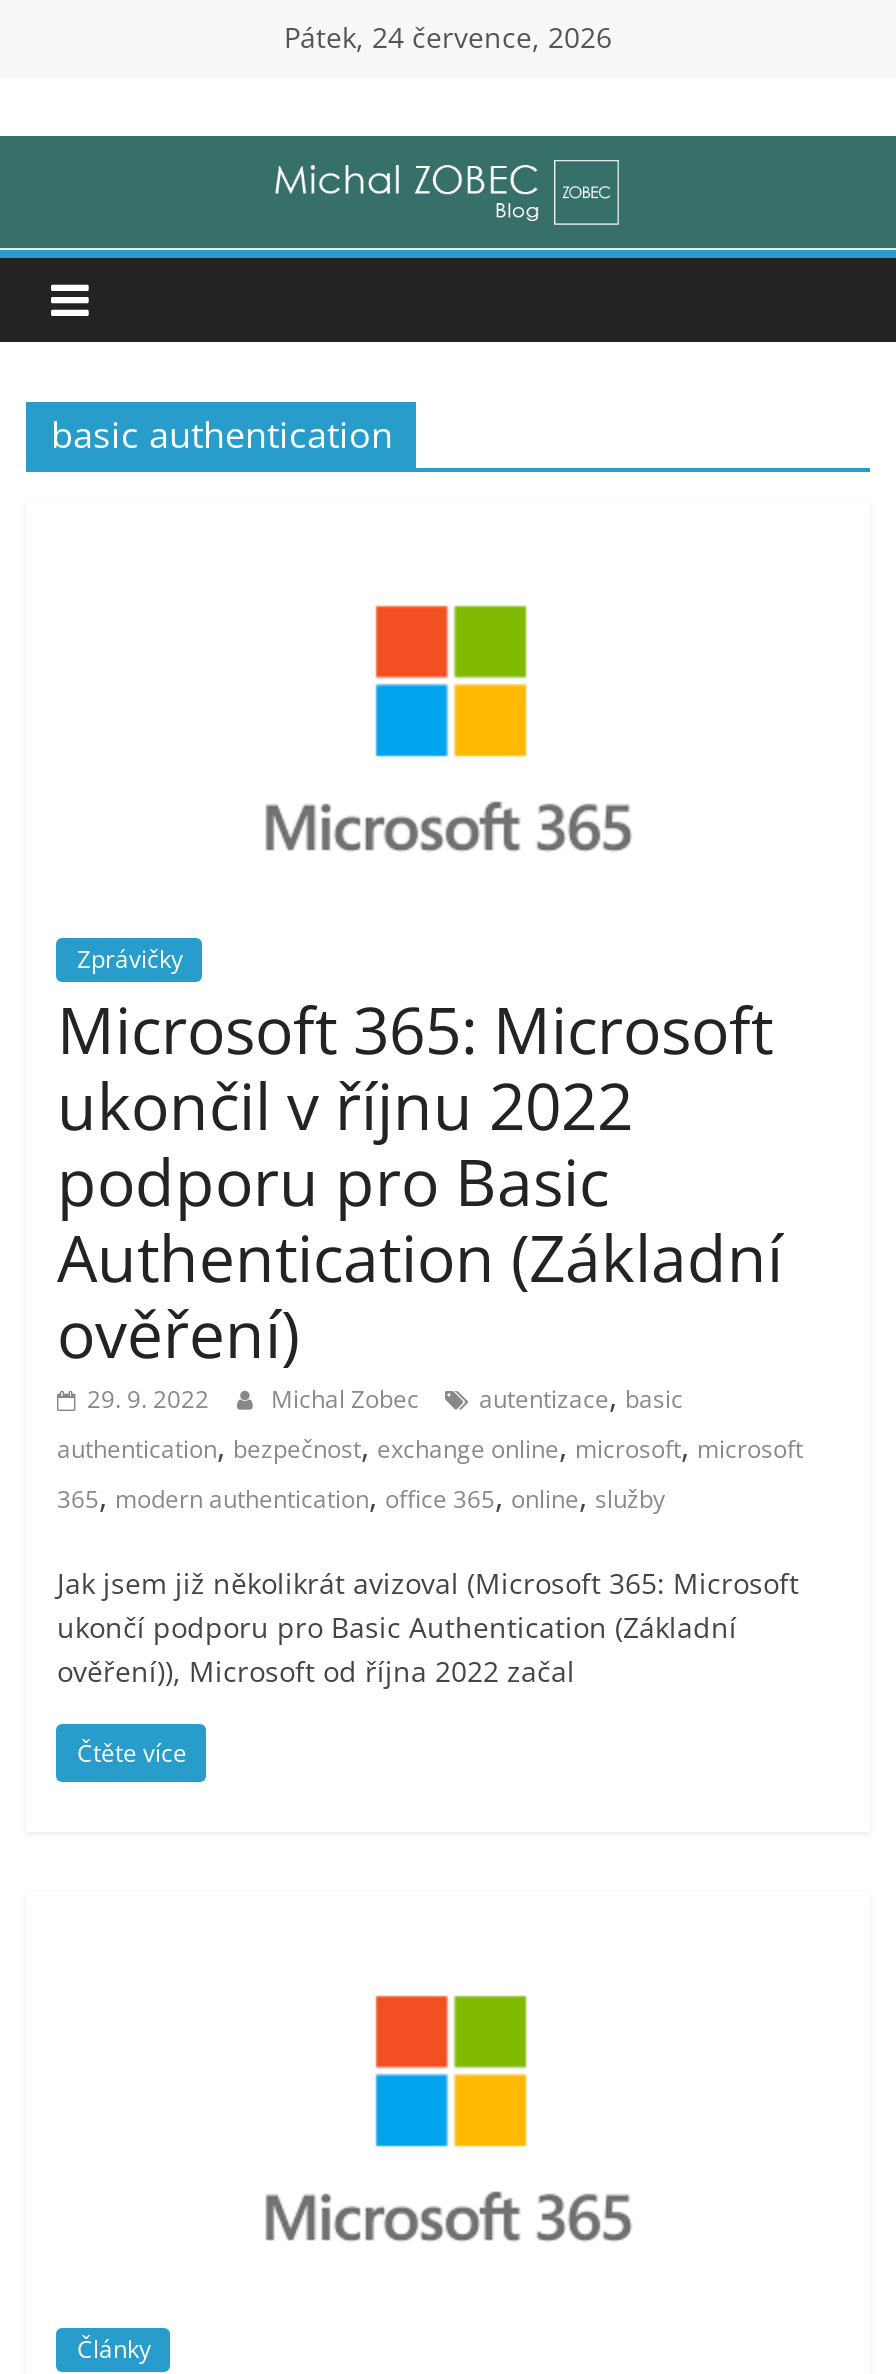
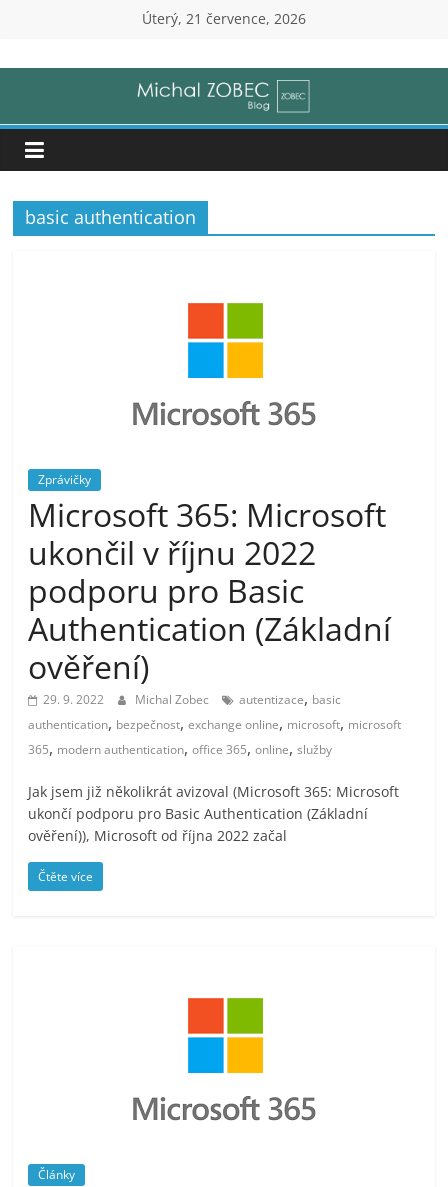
- Pátek, 24 července, 2026
+ Úterý, 21 července, 2026
